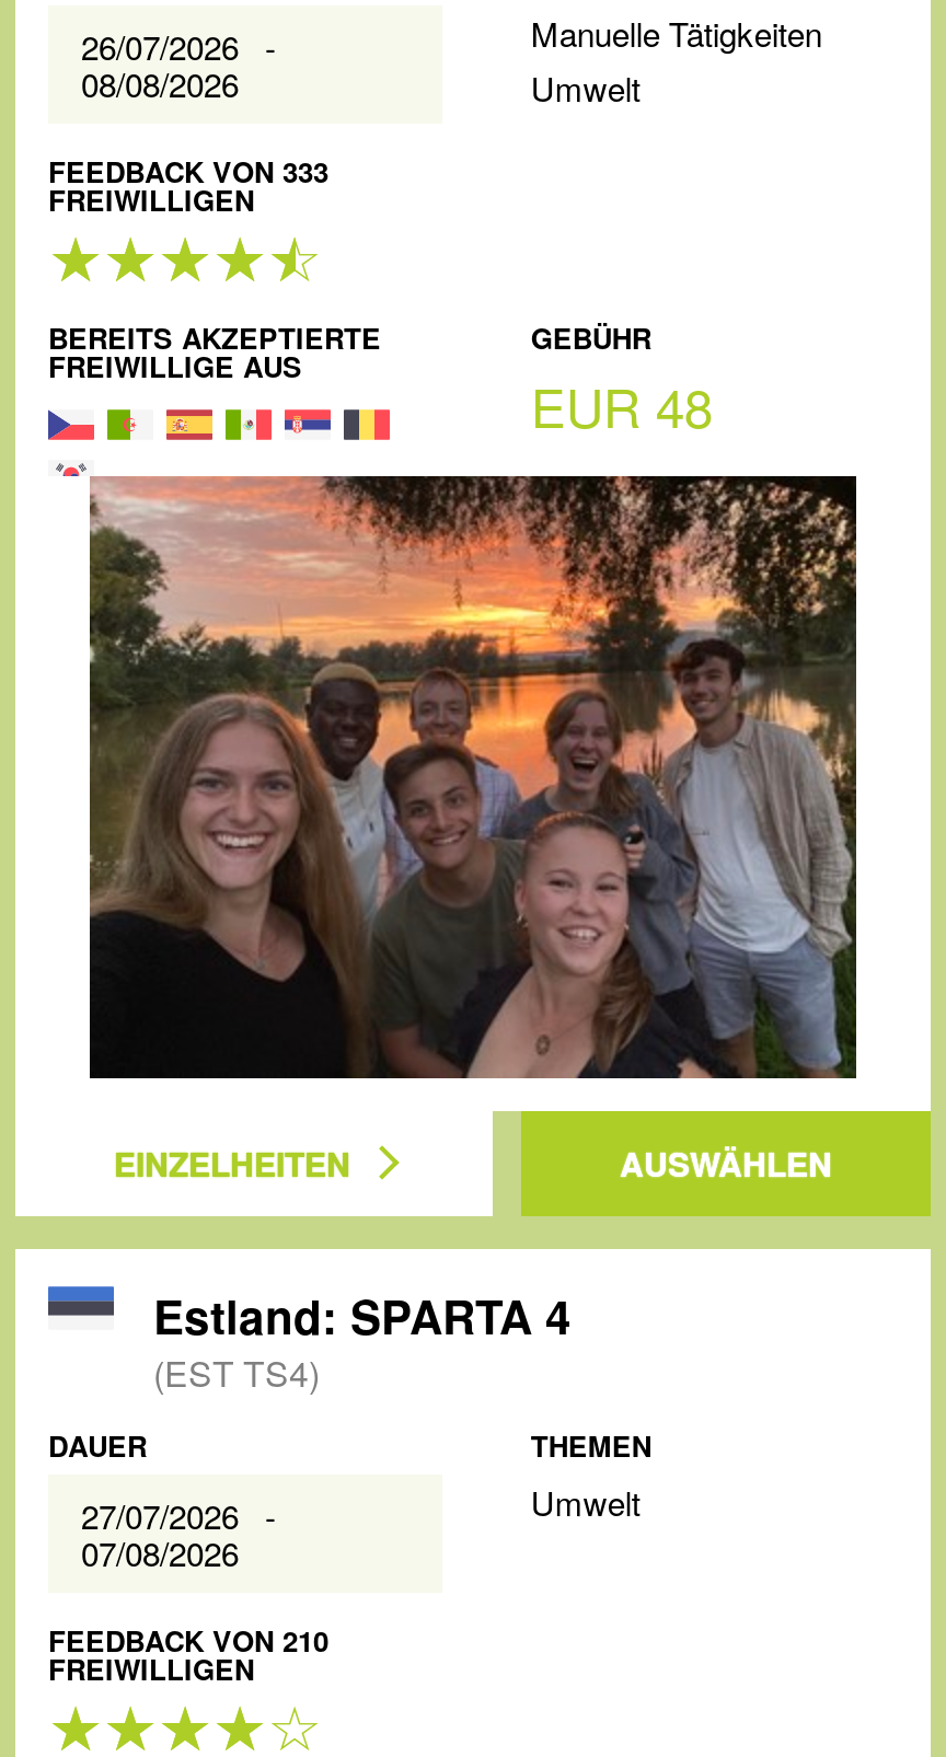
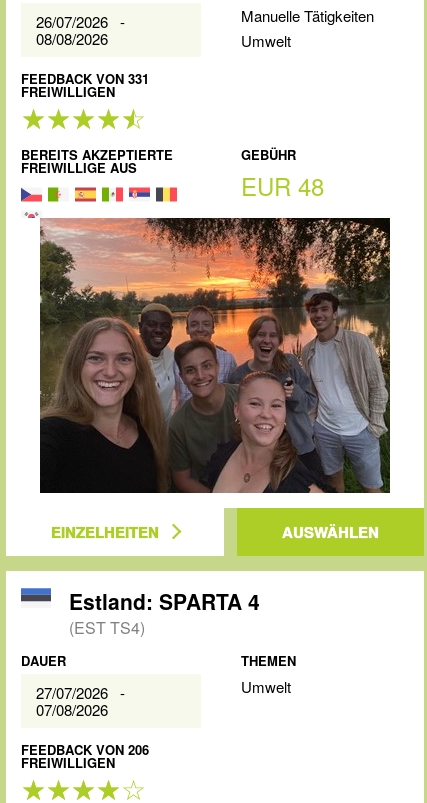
- FEEDBACK VON 333
+ FEEDBACK VON 331

- FEEDBACK VON 210
+ FEEDBACK VON 206
